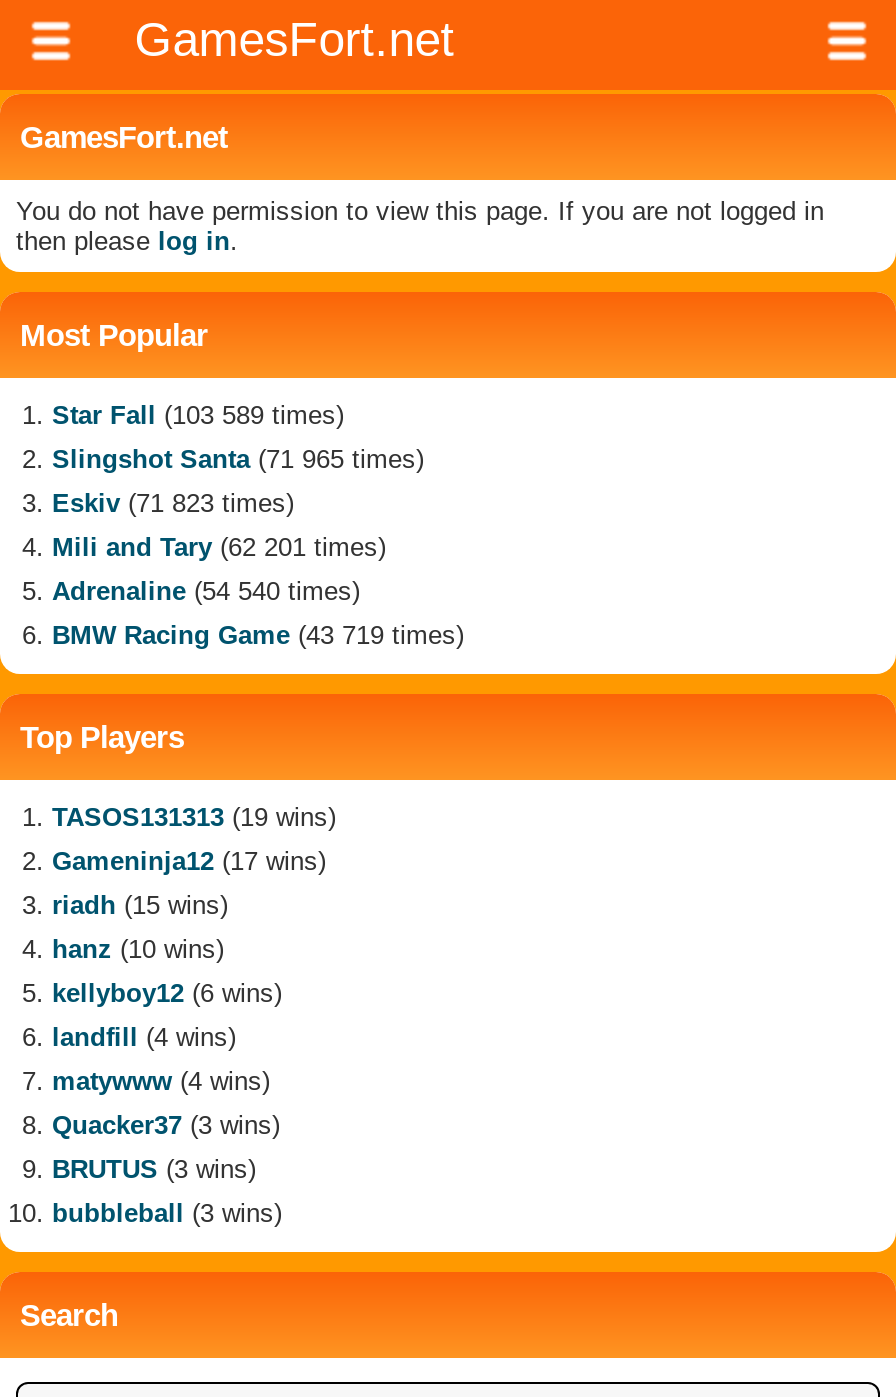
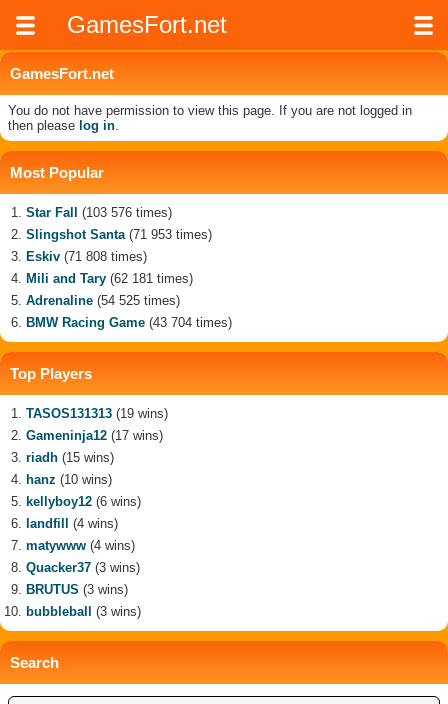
- Star Fall (103 589 times)
+ Star Fall (103 576 times)

- Slingshot Santa (71 965 times)
+ Slingshot Santa (71 953 times)

- Eskiv (71 823 times)
+ Eskiv (71 808 times)

- Mili and Tary (62 201 times)
+ Mili and Tary (62 181 times)

- Adrenaline (54 540 times)
+ Adrenaline (54 525 times)

- BMW Racing Game (43 719 times)
+ BMW Racing Game (43 704 times)
